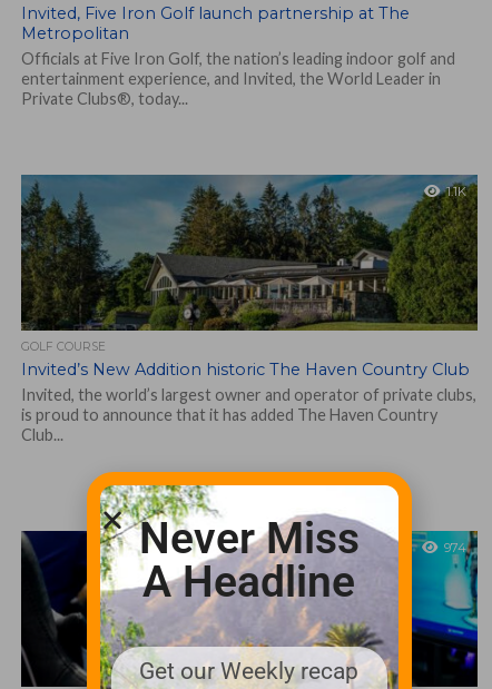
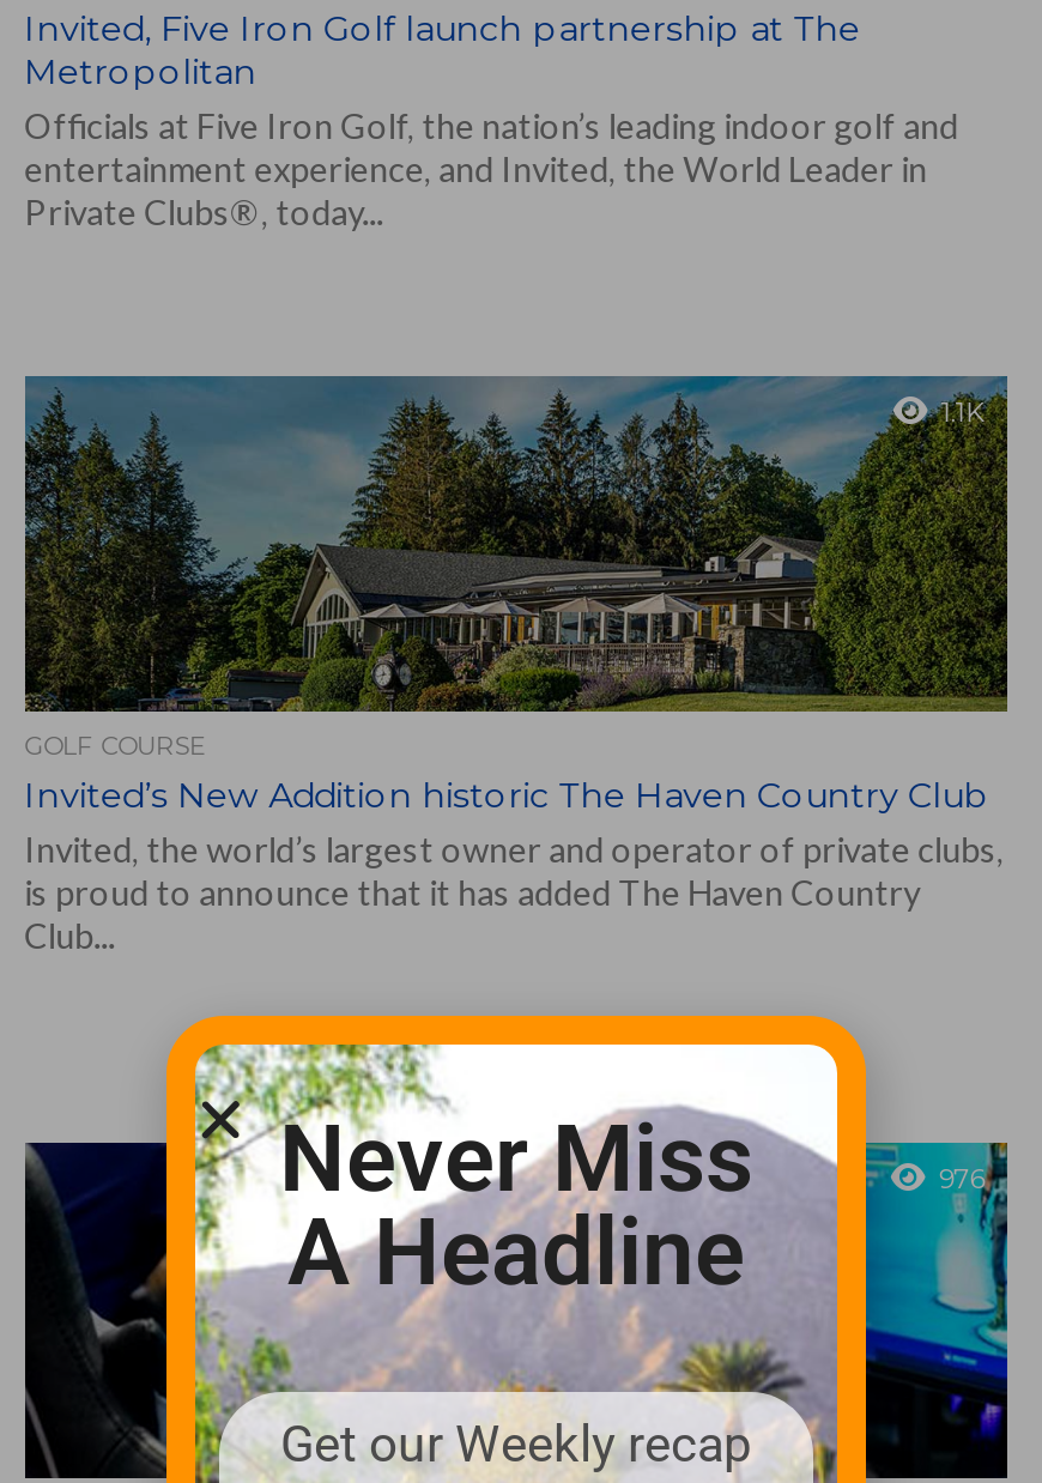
- 974
+ 976
